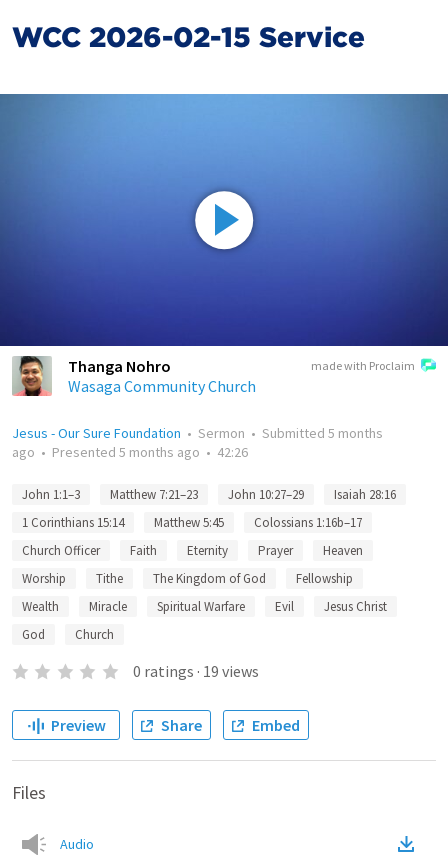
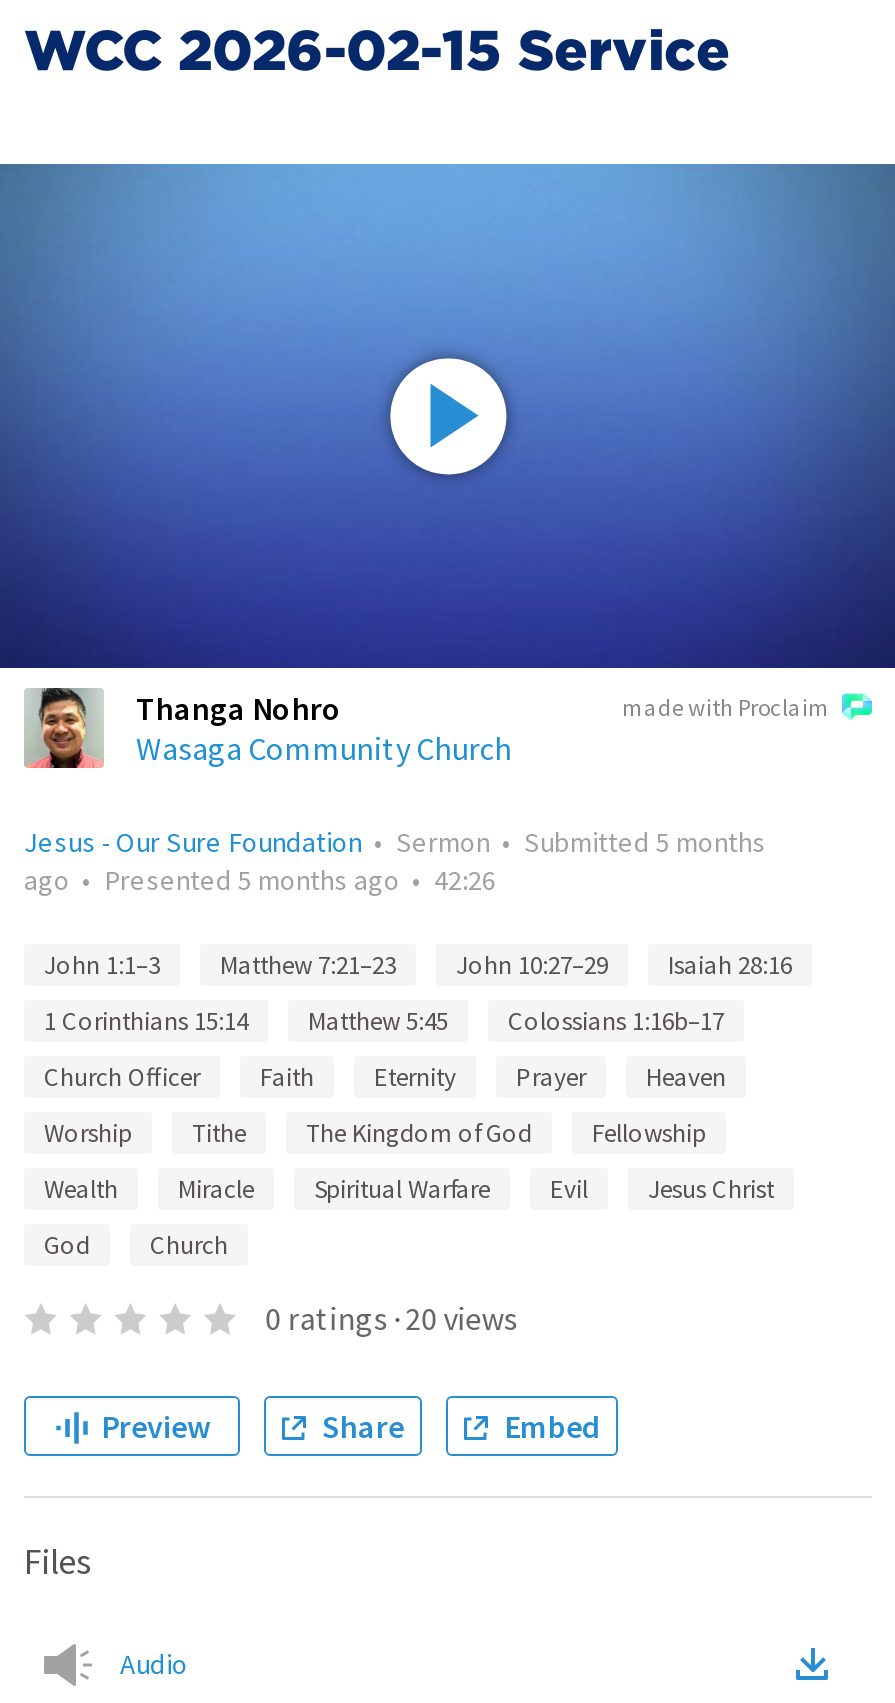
- 0 ratings · 19 views
+ 0 ratings · 20 views
